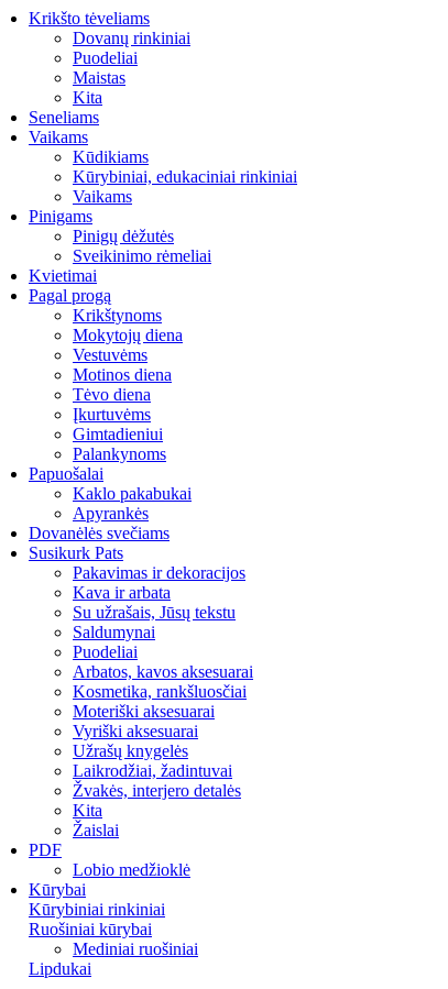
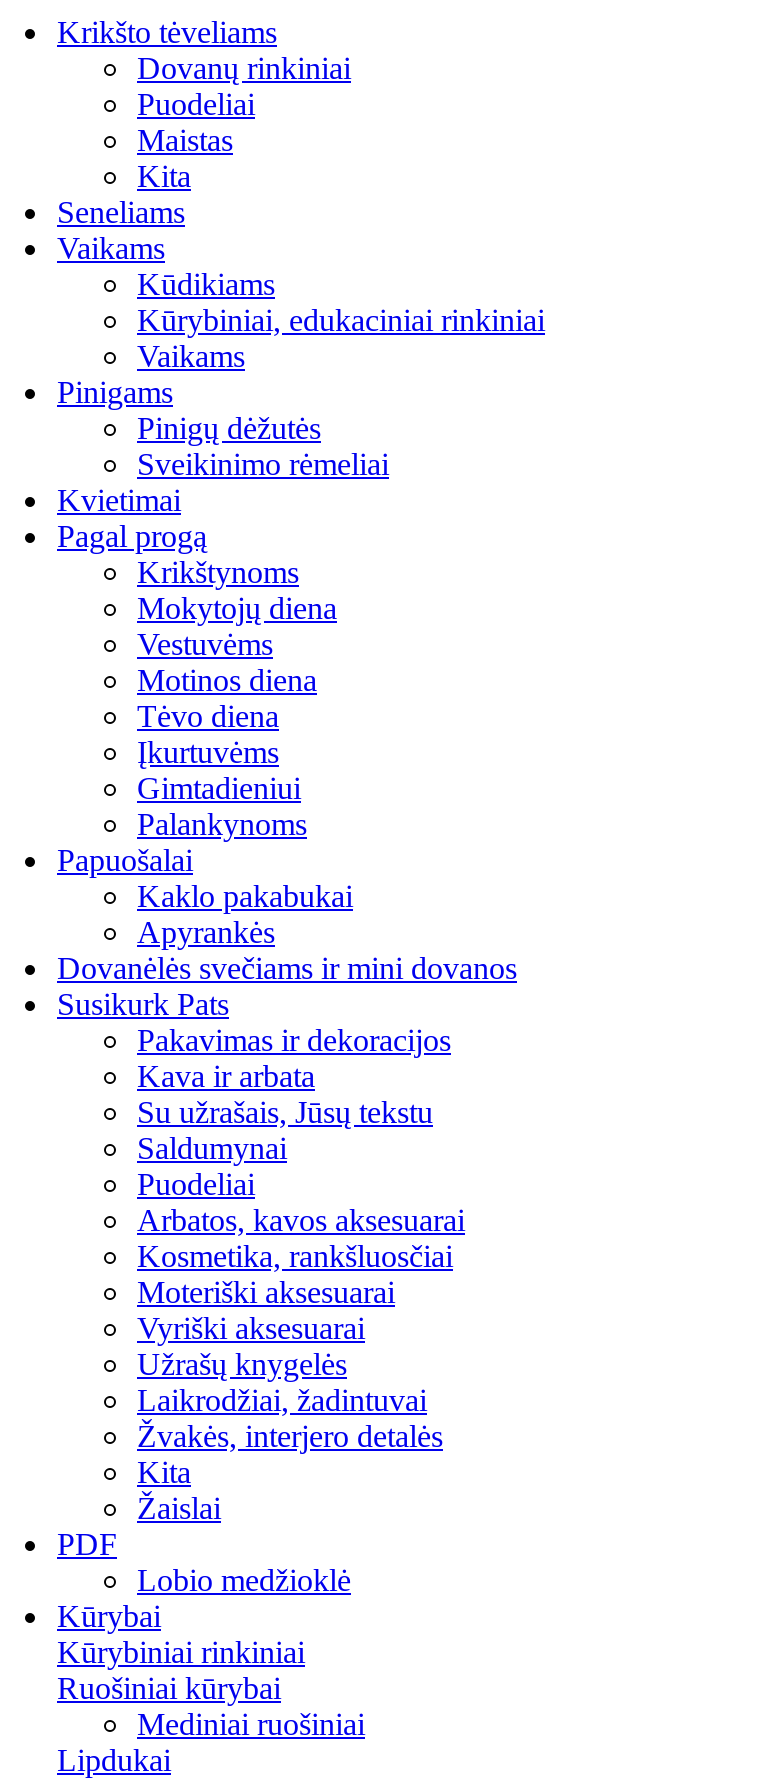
- Dovanėlės svečiams
+ Dovanėlės svečiams ir mini dovanos
